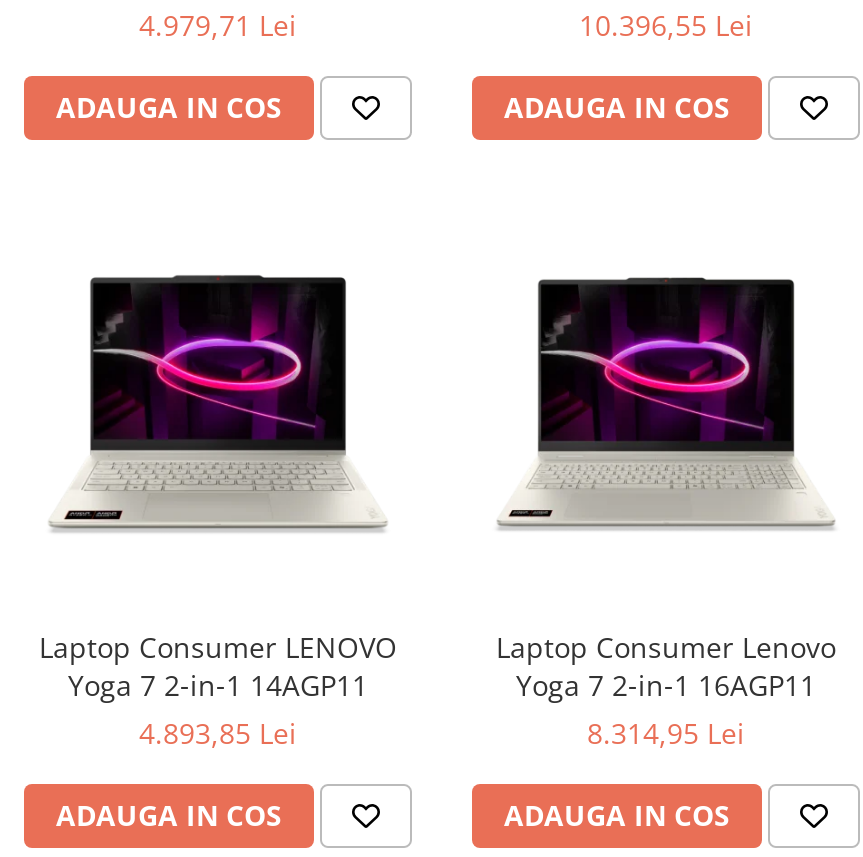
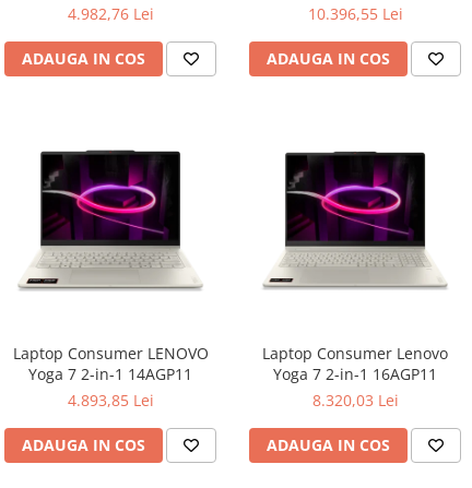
- 4.979,71 Lei
+ 4.982,76 Lei

- 8.314,95 Lei
+ 8.320,03 Lei
